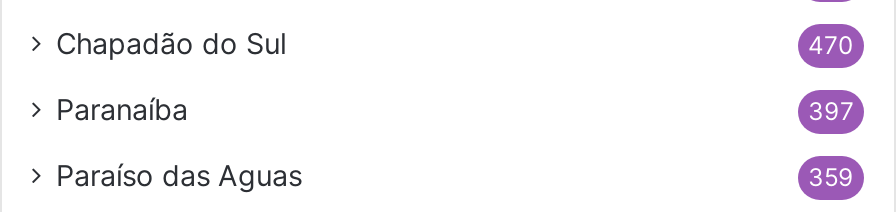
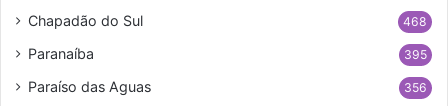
- 470
+ 468

- 397
+ 395

- 359
+ 356
